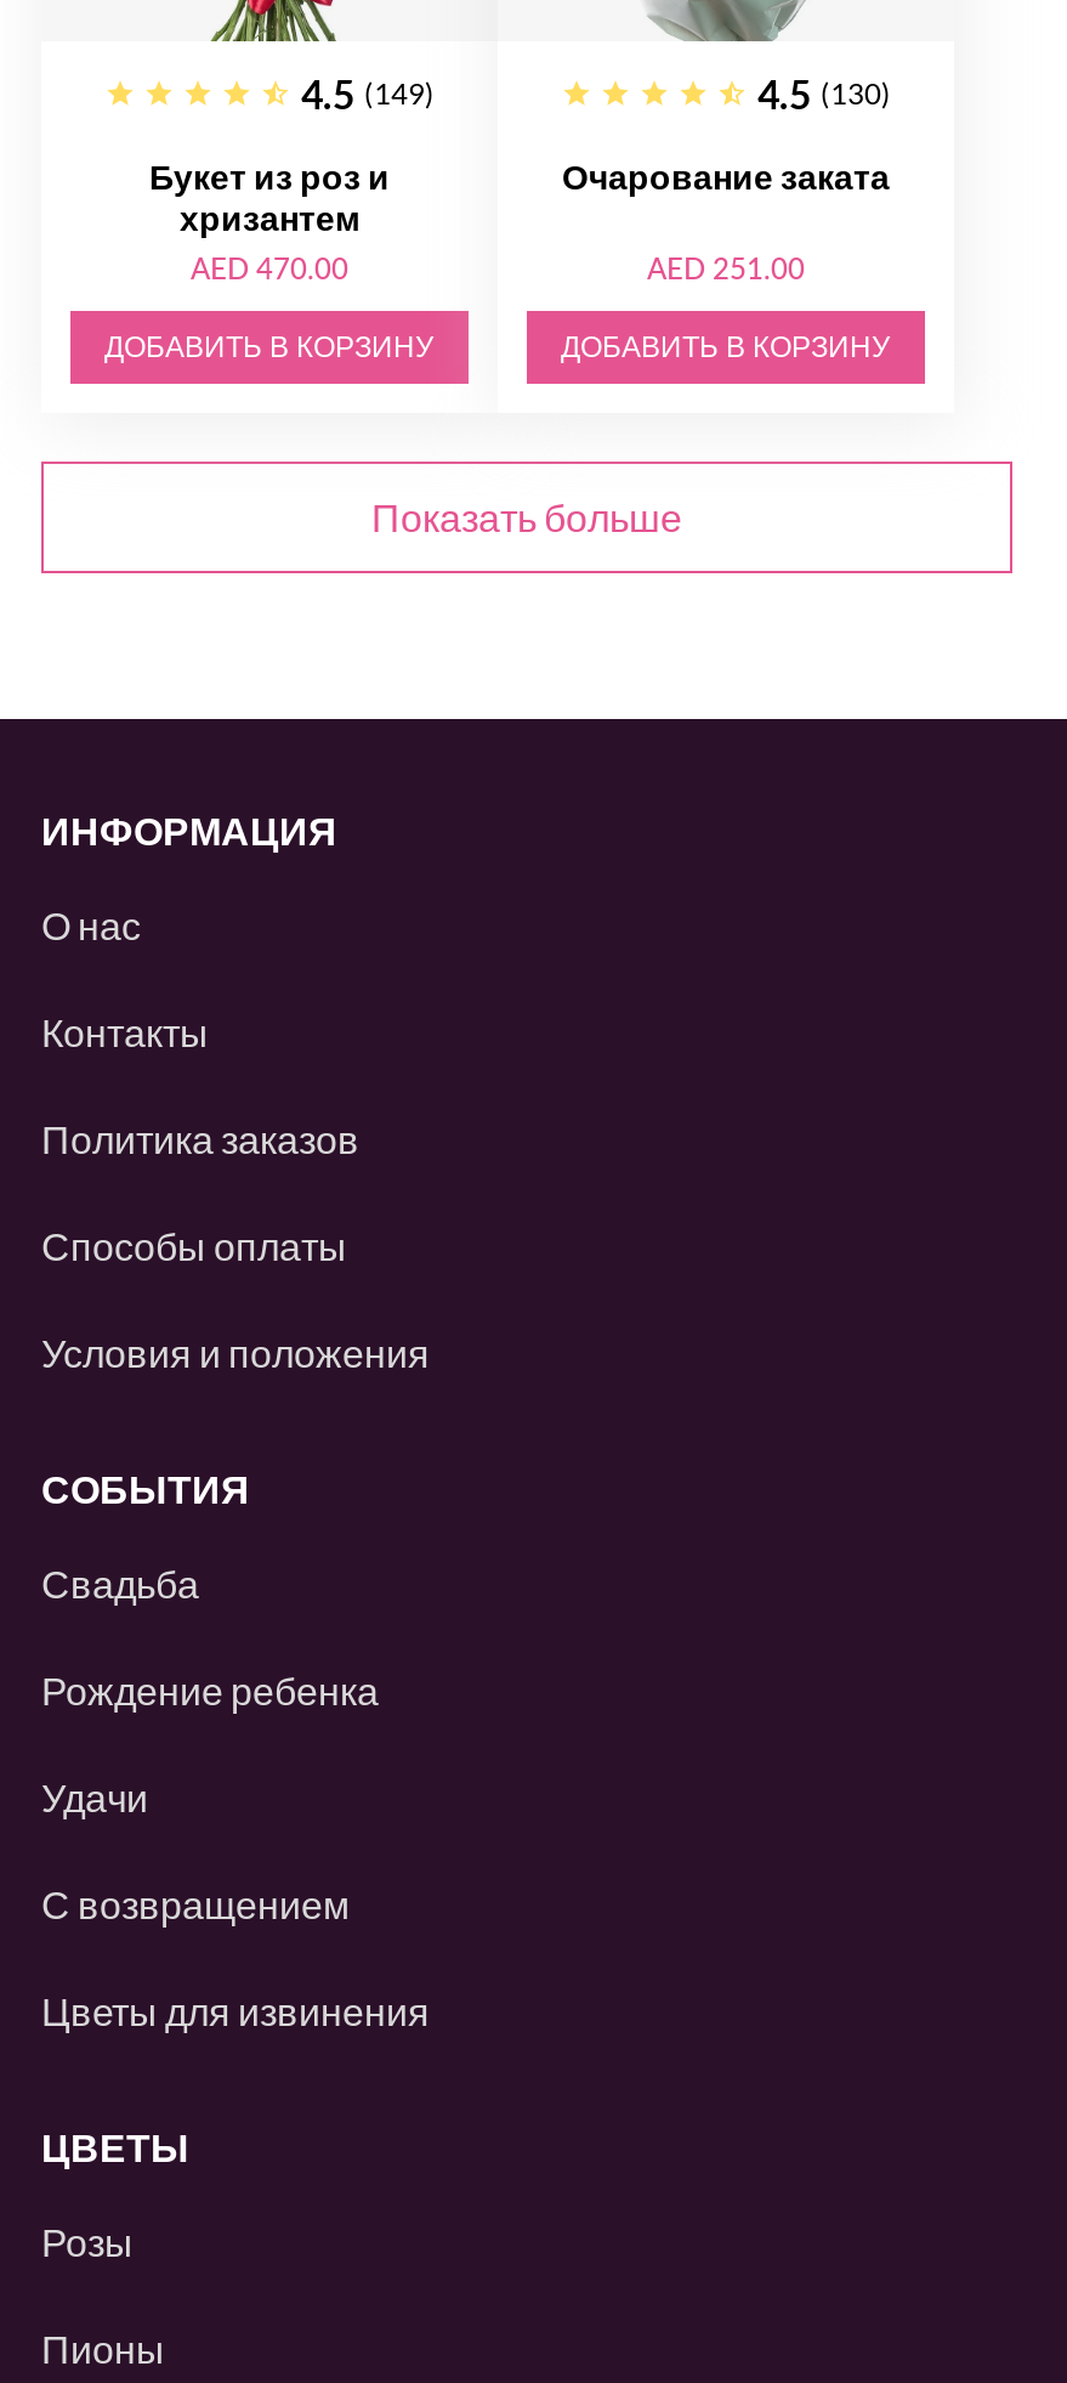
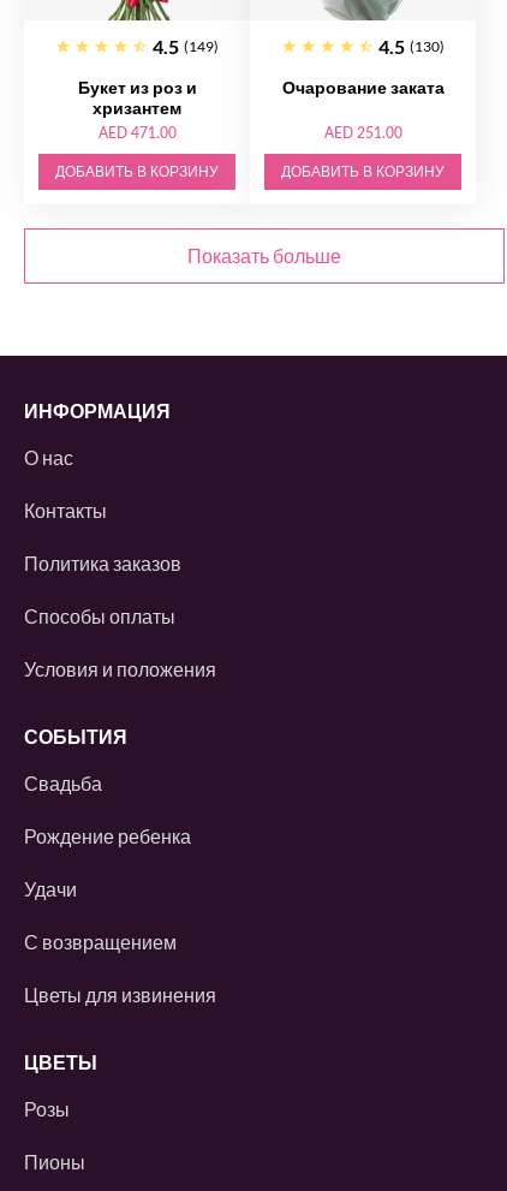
- AED 470.00
+ AED 471.00
